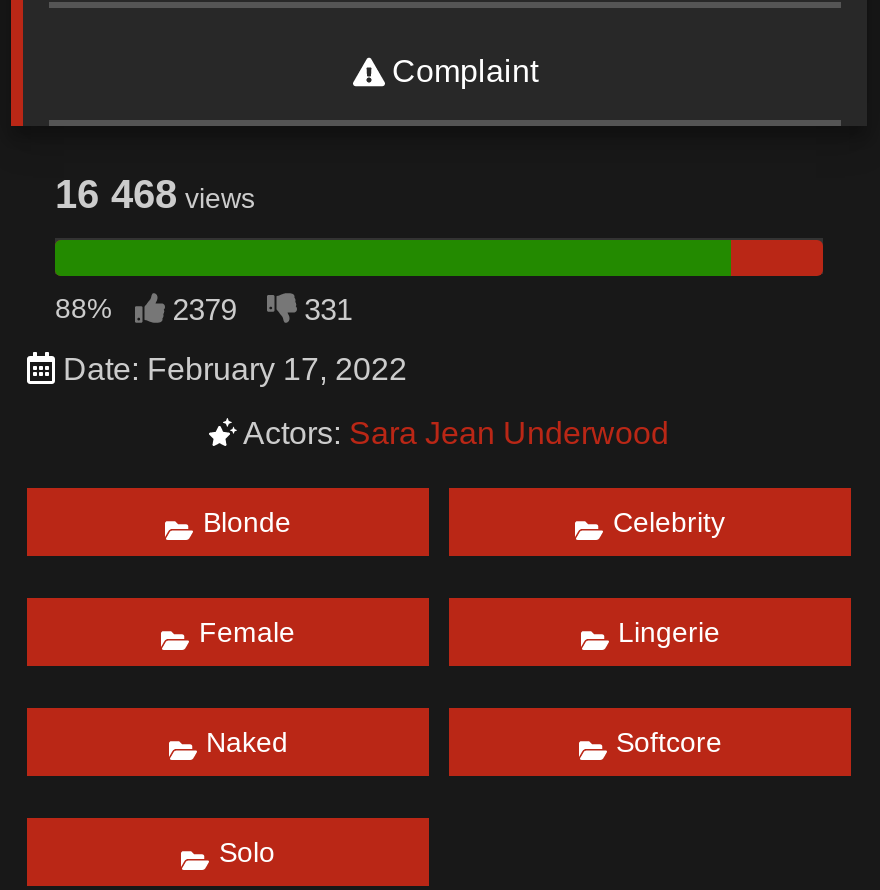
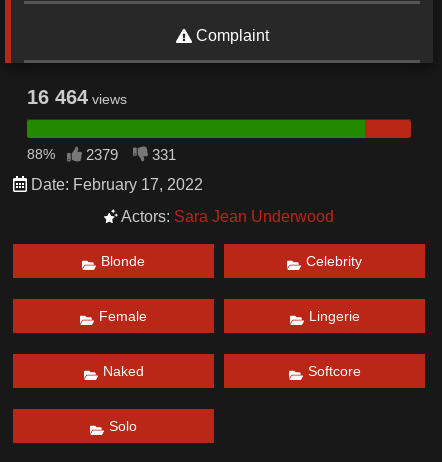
- 16 468 views
+ 16 464 views
